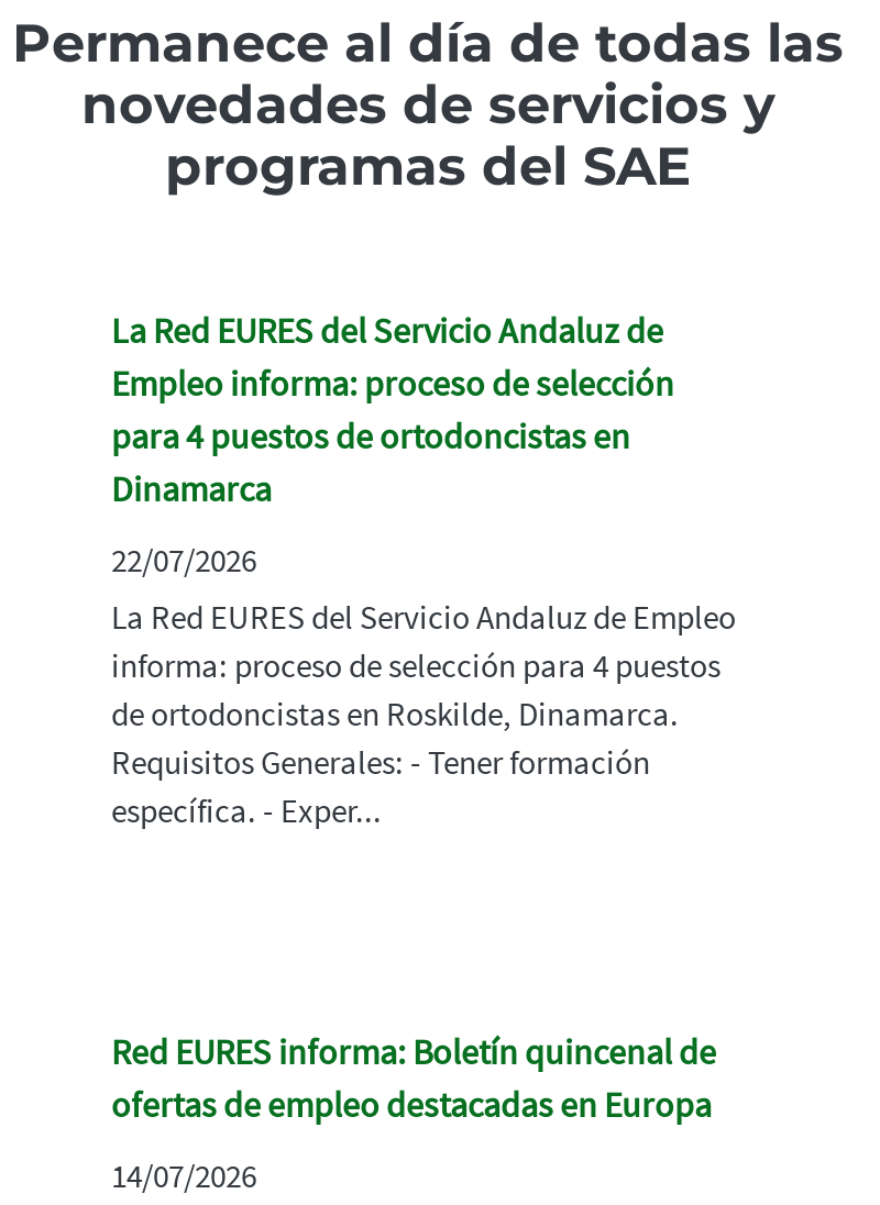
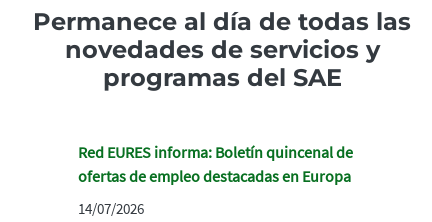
- La Red EURES del Servicio Andaluz de
- Empleo informa: proceso de selección
- para 4 puestos de ortodoncistas en
- Dinamarca
- 22/07/2026
- La Red EURES del Servicio Andaluz de Empleo
- informa: proceso de selección para 4 puestos
- de ortodoncistas en Roskilde, Dinamarca.
- Requisitos Generales: - Tener formación
- específica. - Exper...
